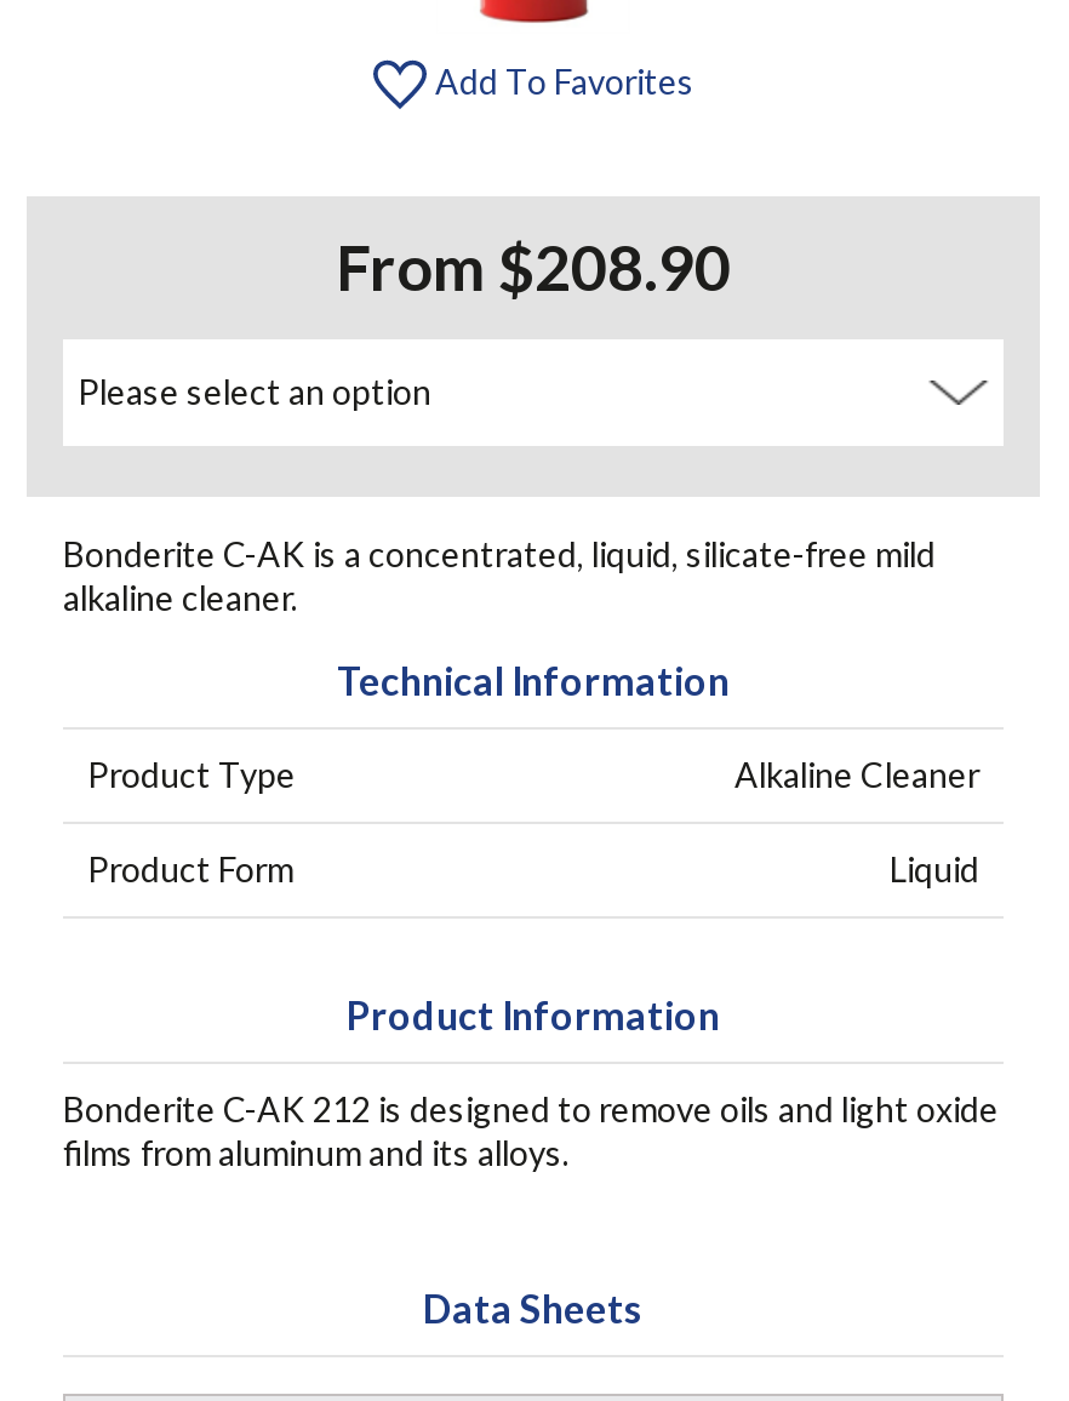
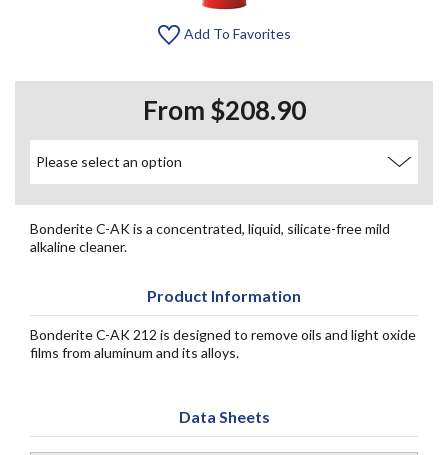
- Technical Information
- Product Type
- Alkaline Cleaner
- Product Form
- Liquid
